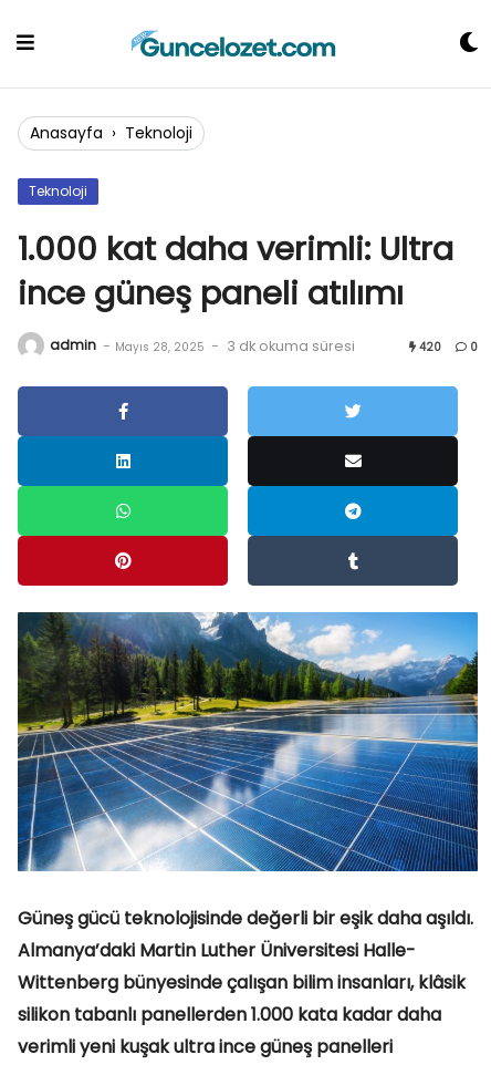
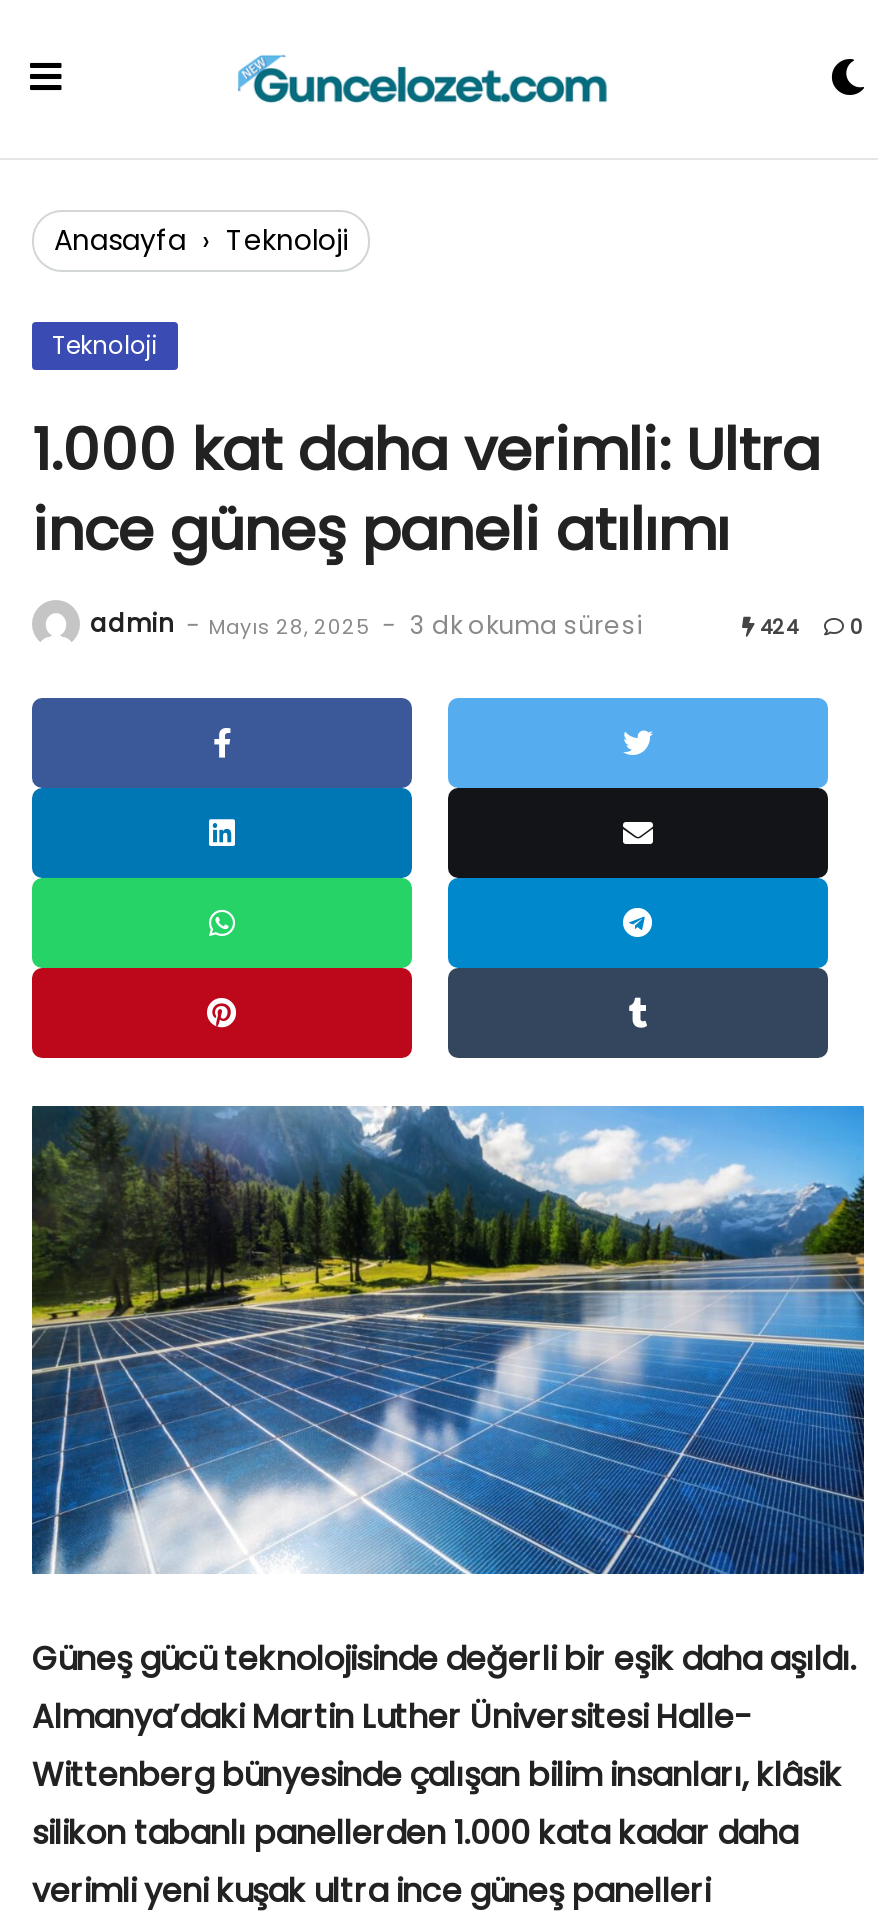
- 420 0
+ 424 0
